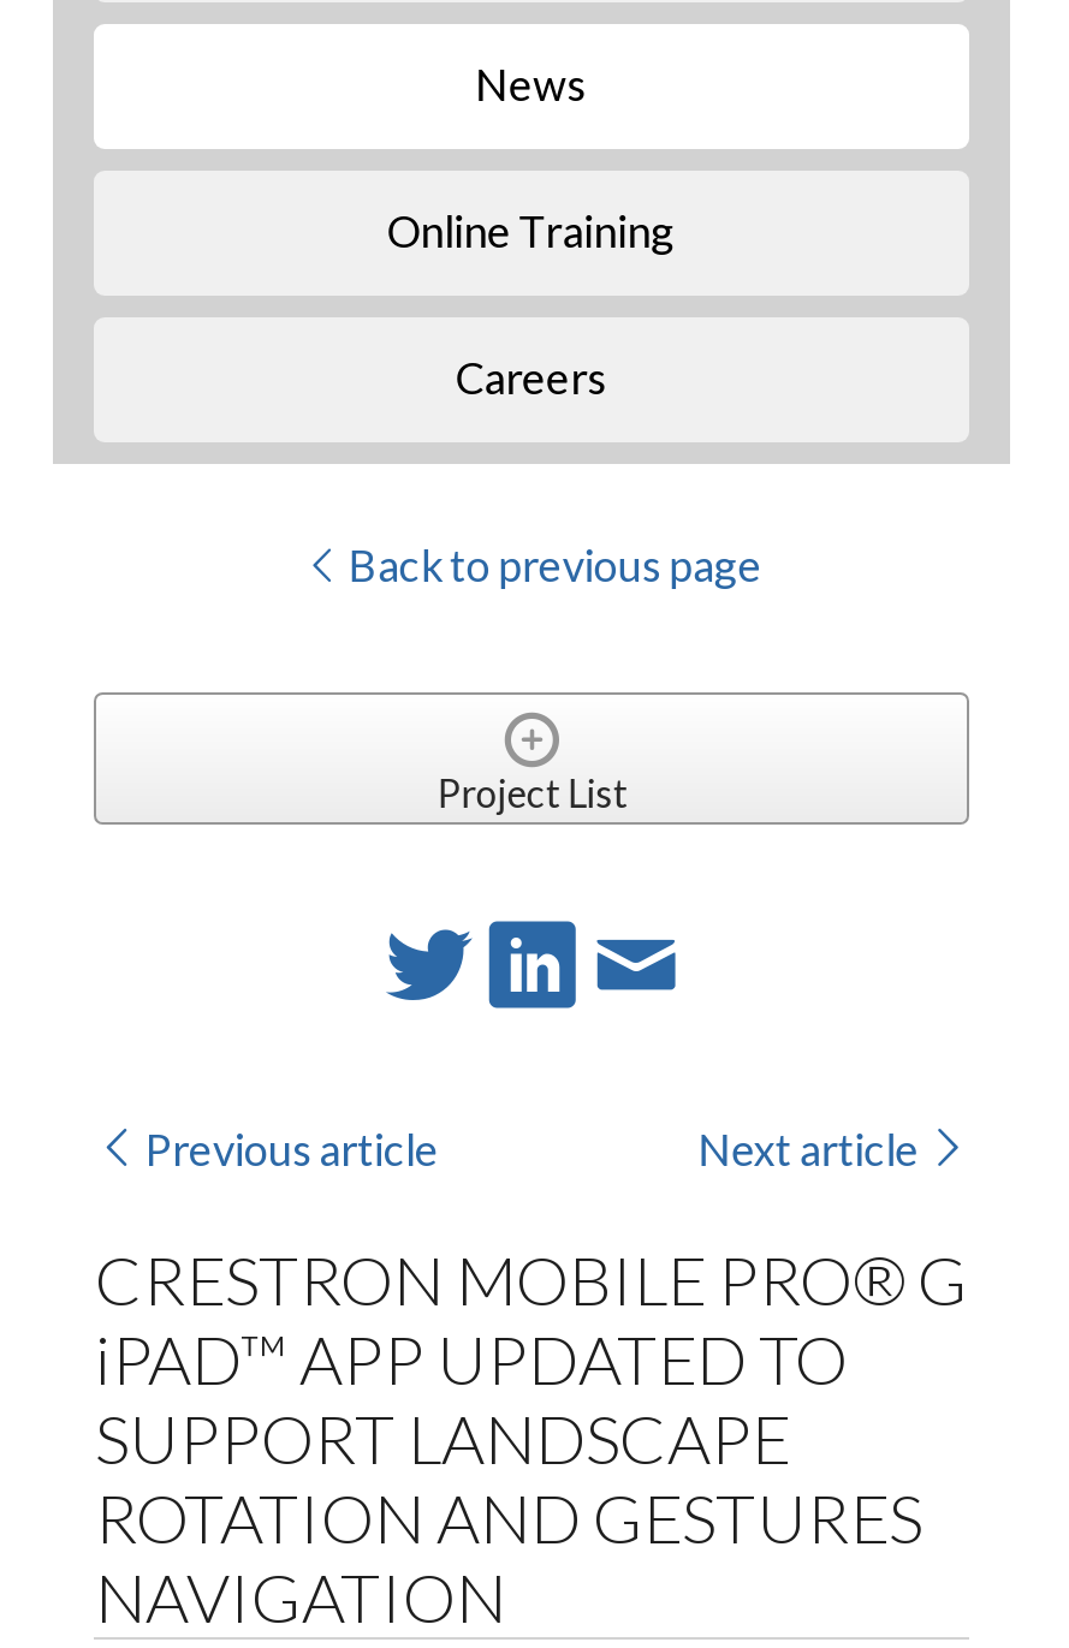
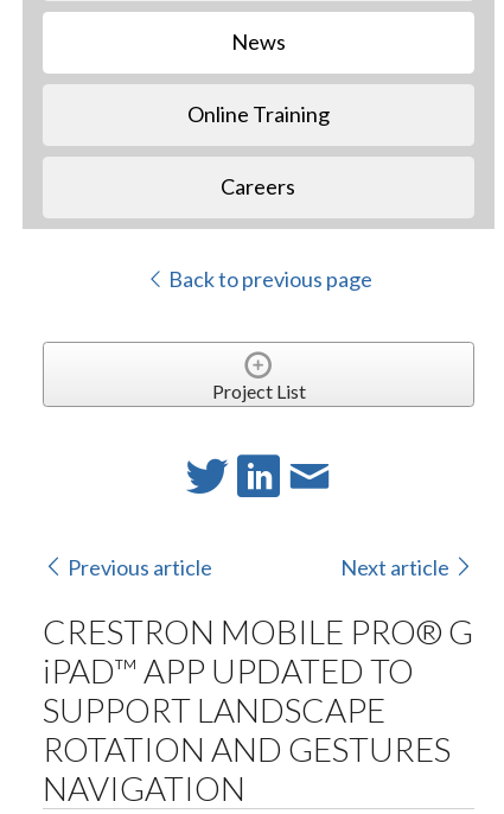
- [image]
+ [image]
